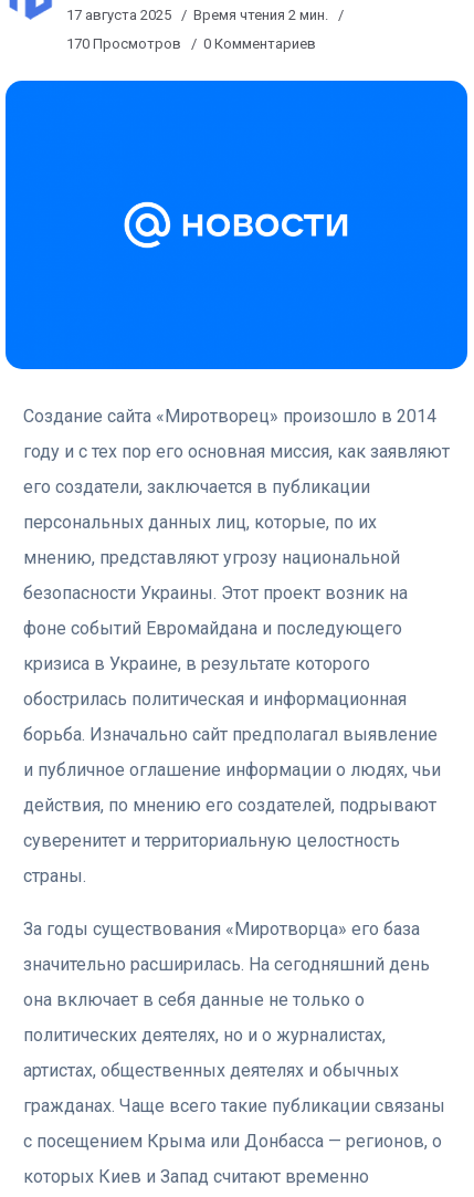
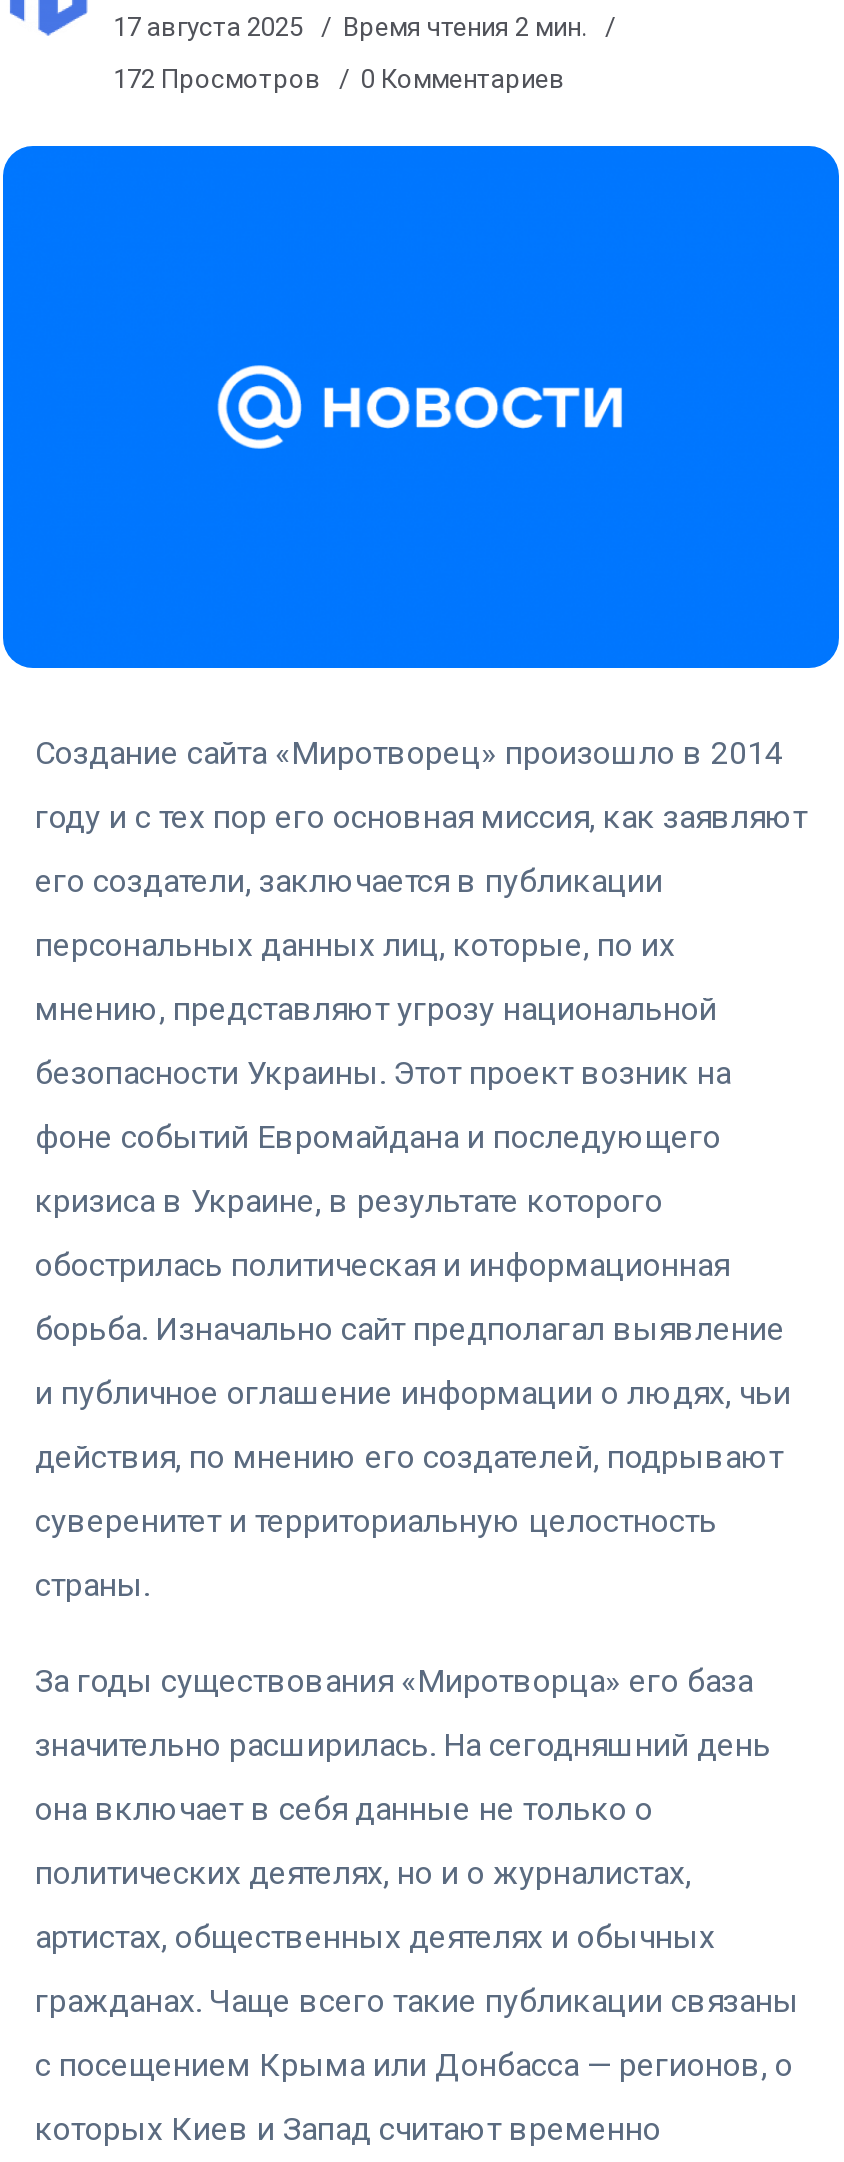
- 170 Просмотров 0 Комментариев
+ 172 Просмотров 0 Комментариев
